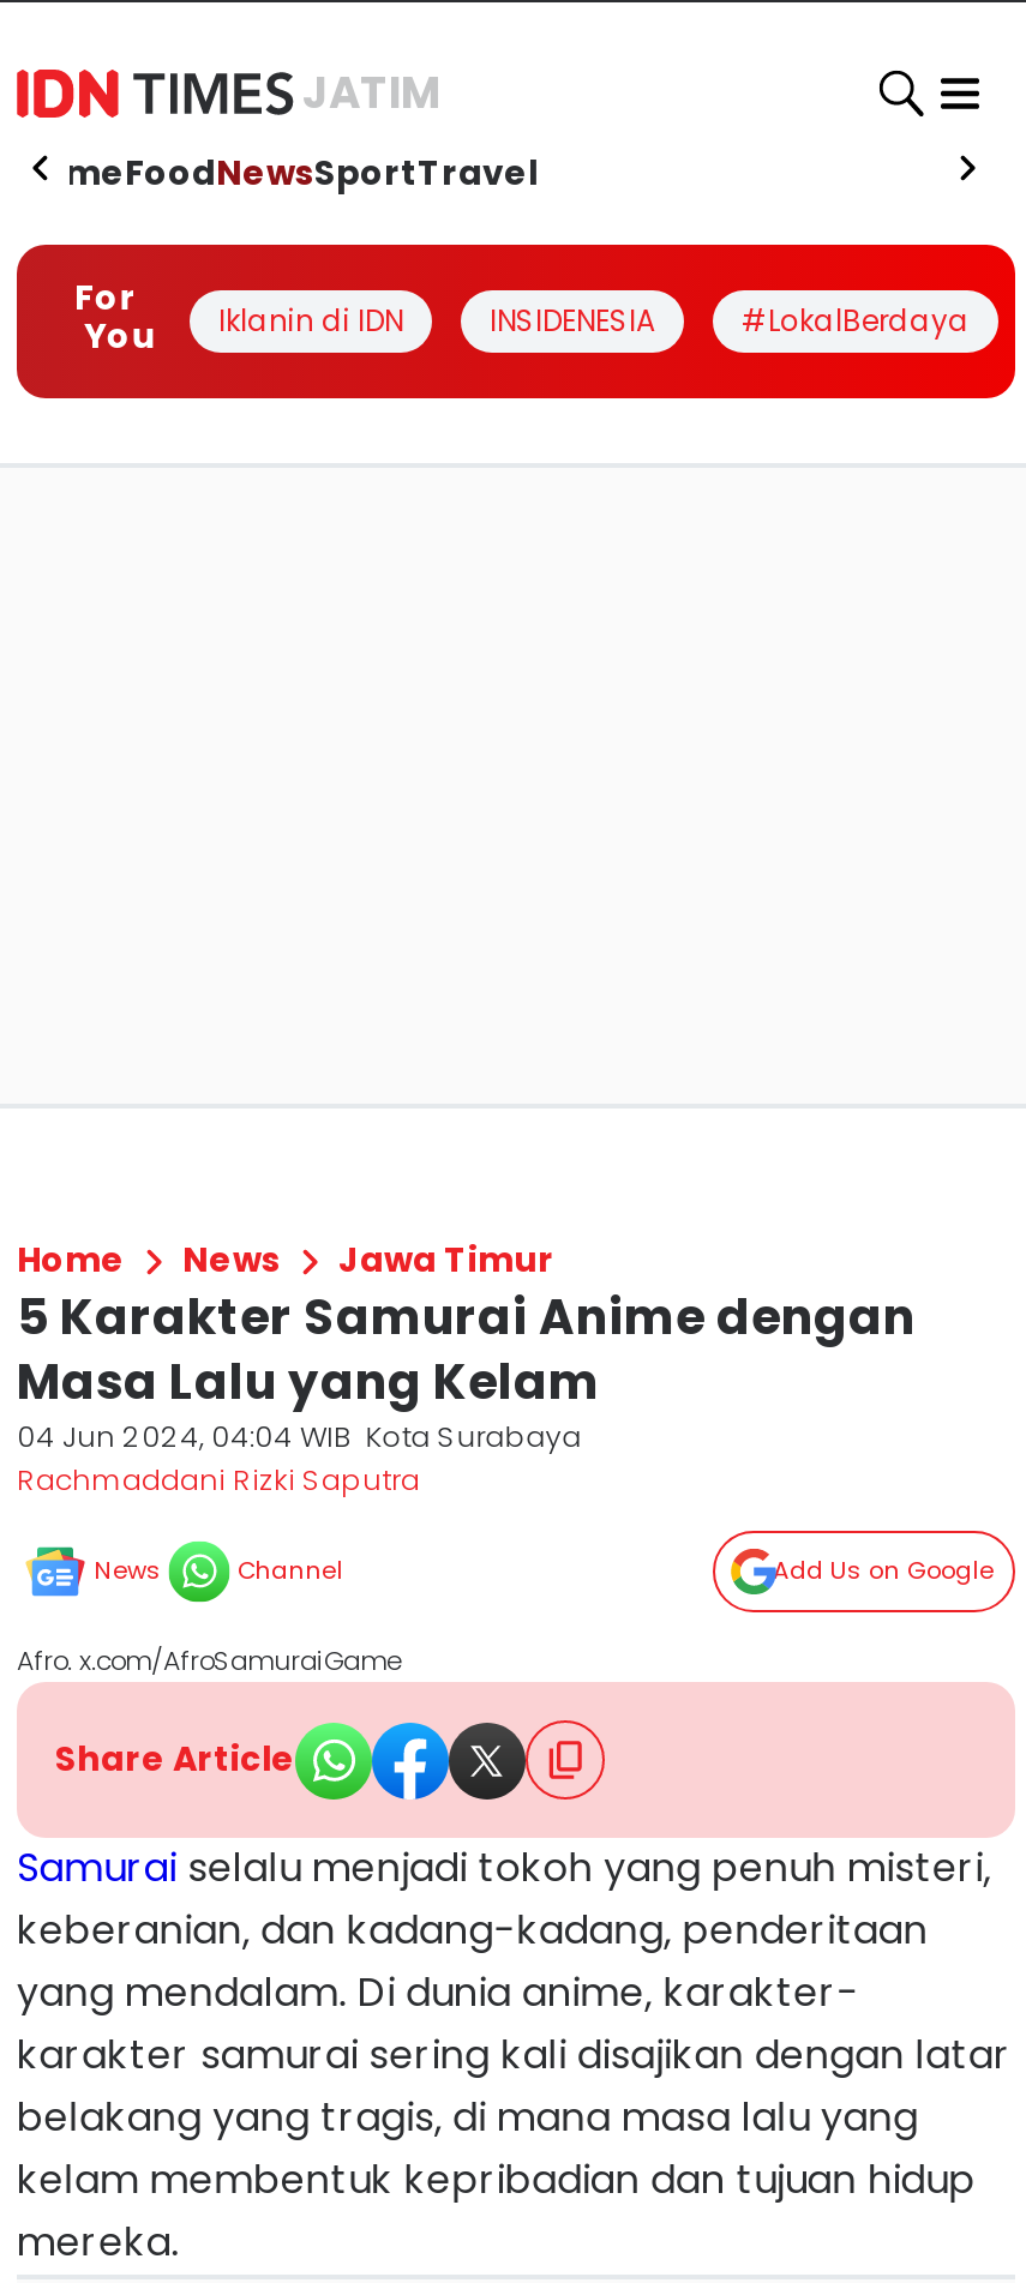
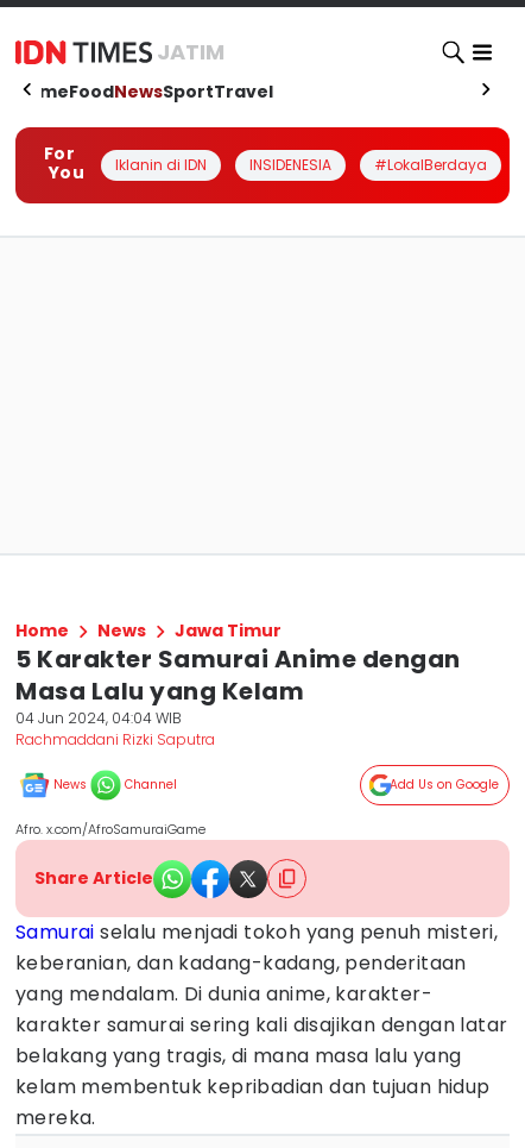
- 04 Jun 2024, 04:04 WIB Kota Surabaya
+ 04 Jun 2024, 04:04 WIB
